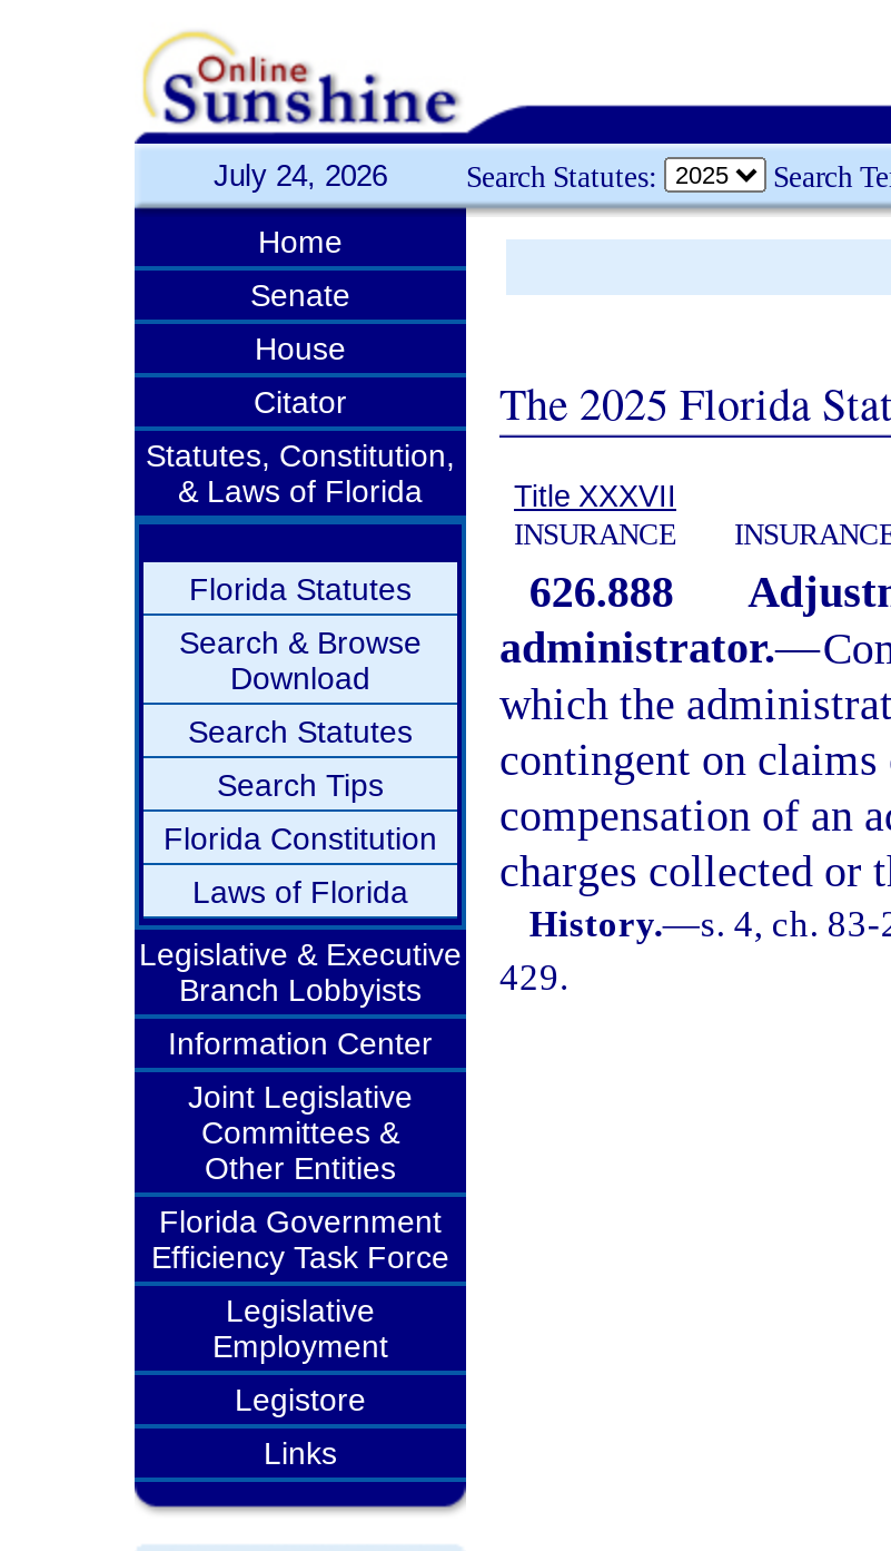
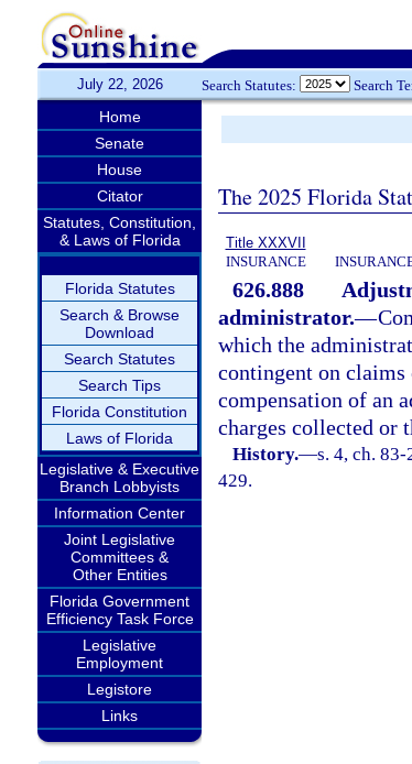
- July 24, 2026
+ July 22, 2026
